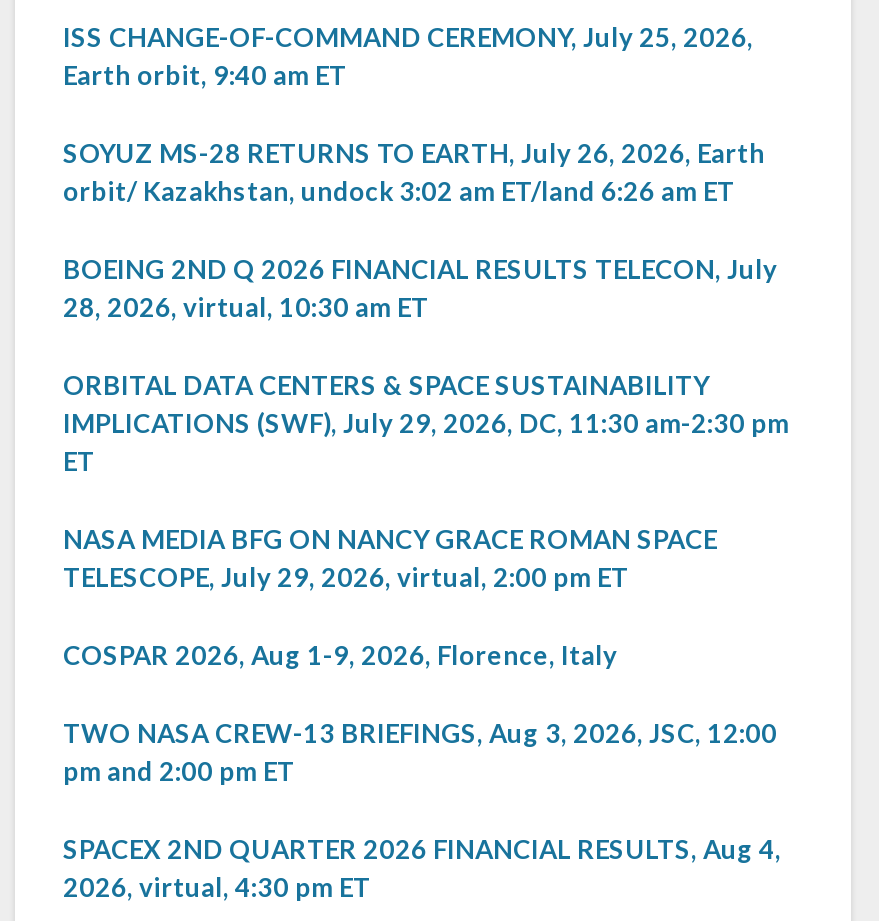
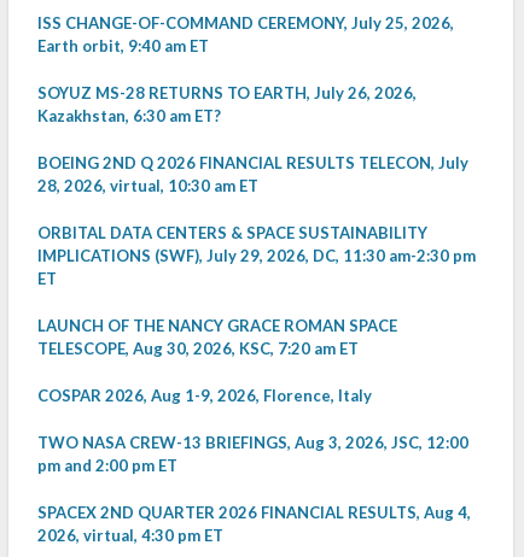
- SOYUZ MS-28 RETURNS TO EARTH, July 26, 2026, Earth
- orbit/ Kazakhstan, undock 3:02 am ET/land 6:26 am ET
+ SOYUZ MS-28 RETURNS TO EARTH, July 26, 2026,
+ Kazakhstan, 6:30 am ET?

- NASA MEDIA BFG ON NANCY GRACE ROMAN SPACE
- TELESCOPE, July 29, 2026, virtual, 2:00 pm ET
+ LAUNCH OF THE NANCY GRACE ROMAN SPACE
+ TELESCOPE, Aug 30, 2026, KSC, 7:20 am ET
